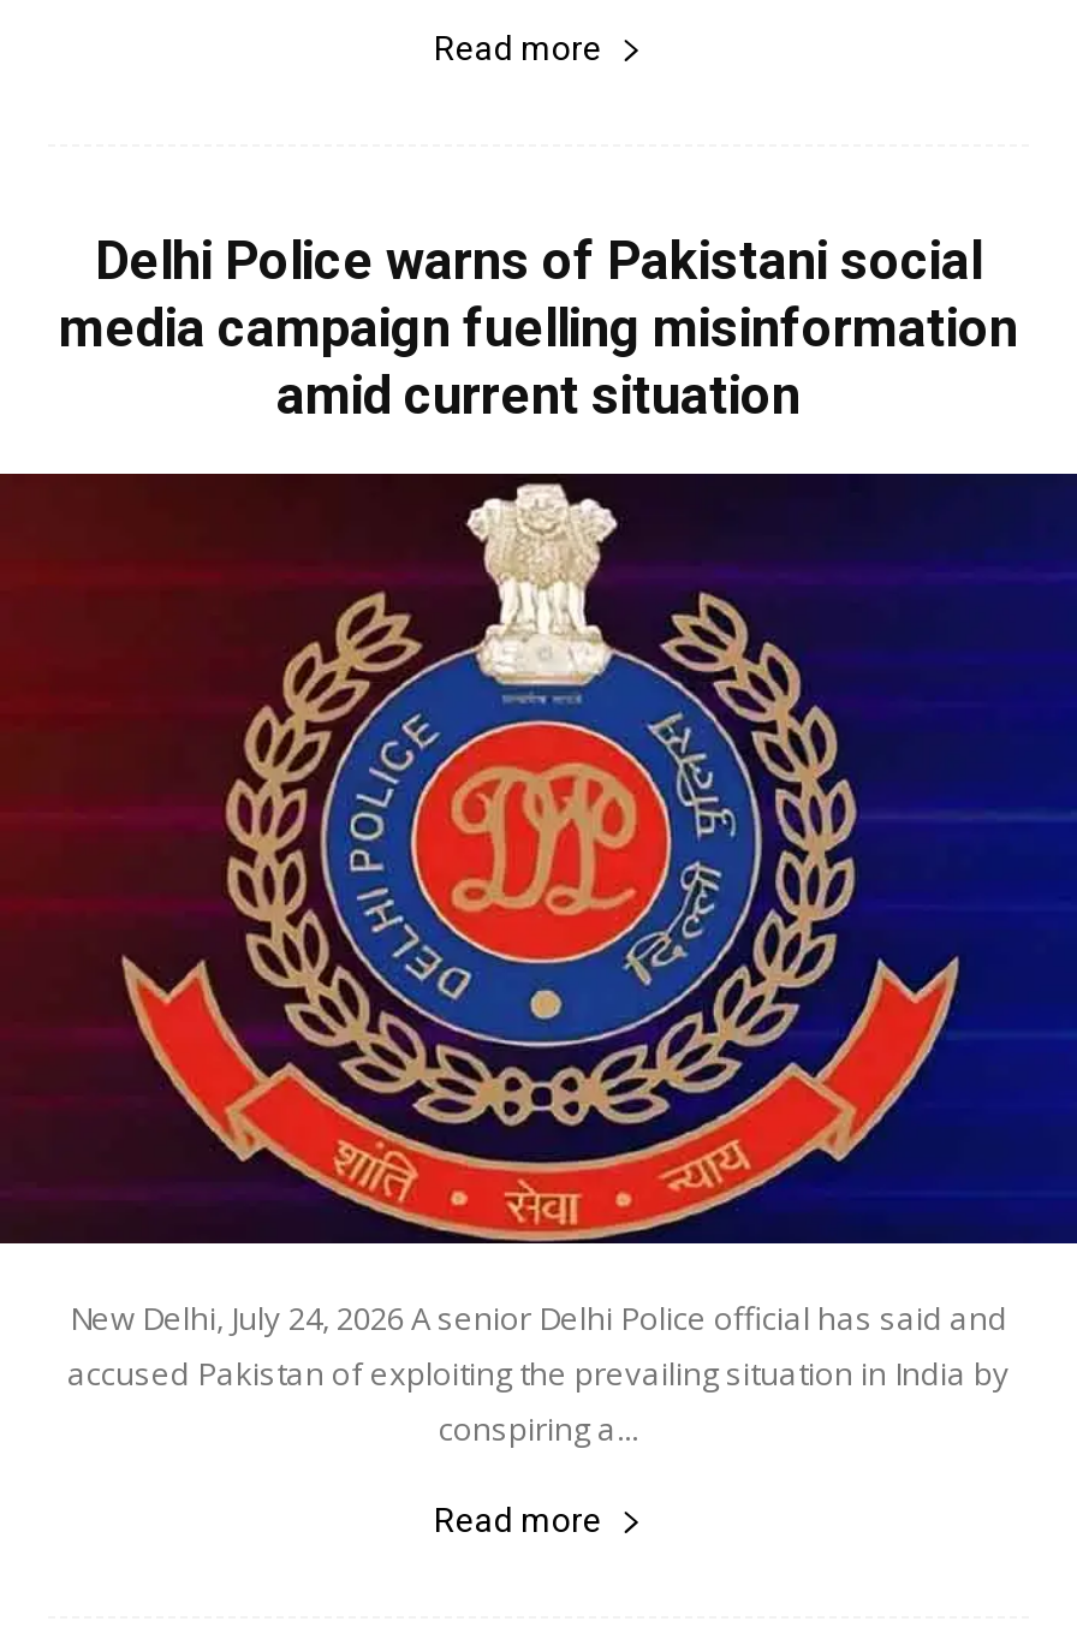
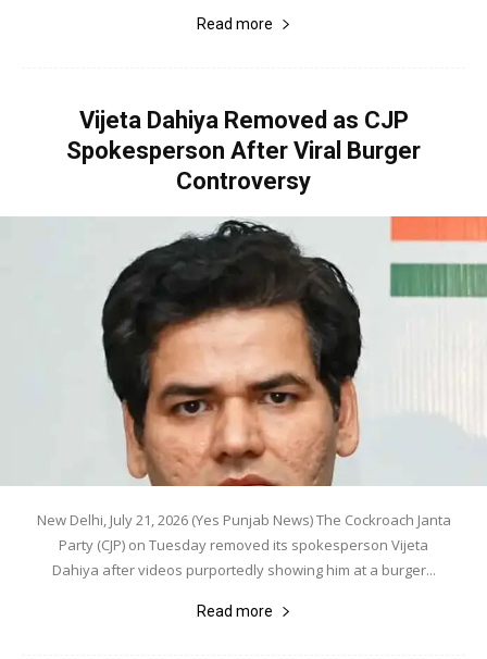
- Delhi Police warns of Pakistani social
- media campaign fuelling misinformation
- amid current situation
+ Vijeta Dahiya Removed as CJP
+ Spokesperson After Viral Burger
+ Controversy

- [image]
- New Delhi, July 24, 2026 A senior Delhi Police official has said and
- accused Pakistan of exploiting the prevailing situation in India by
- conspiring a...
+ [image]
+ New Delhi, July 21, 2026 (Yes Punjab News) The Cockroach Janta
+ Party (CJP) on Tuesday removed its spokesperson Vijeta
+ Dahiya after videos purportedly showing him at a burger...
